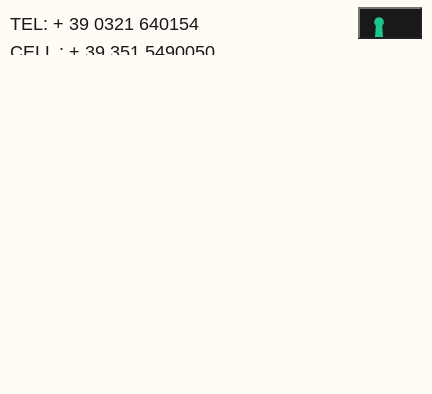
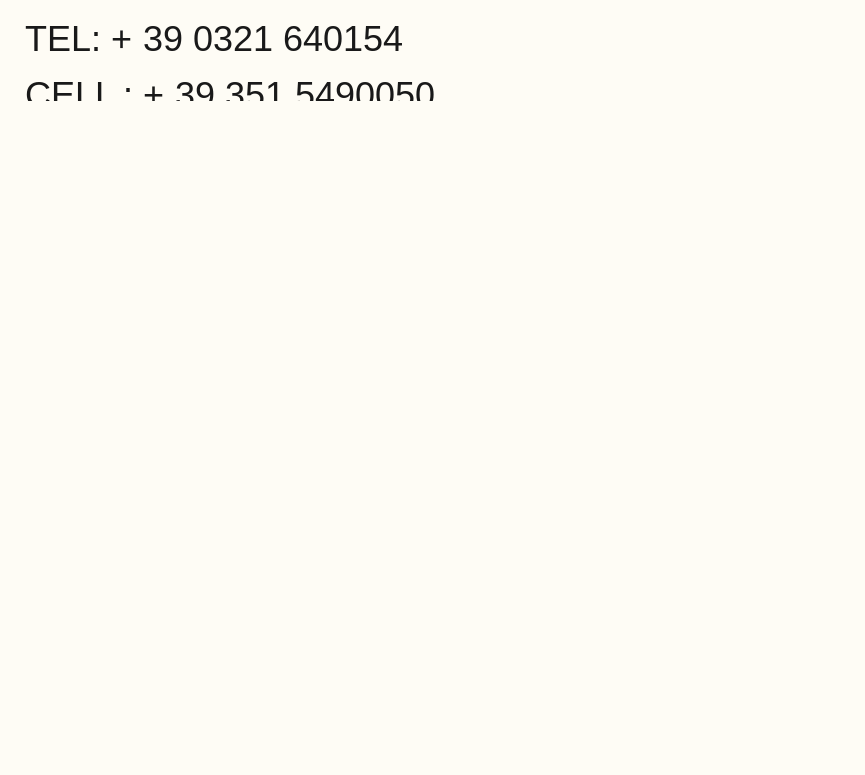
- [image]
